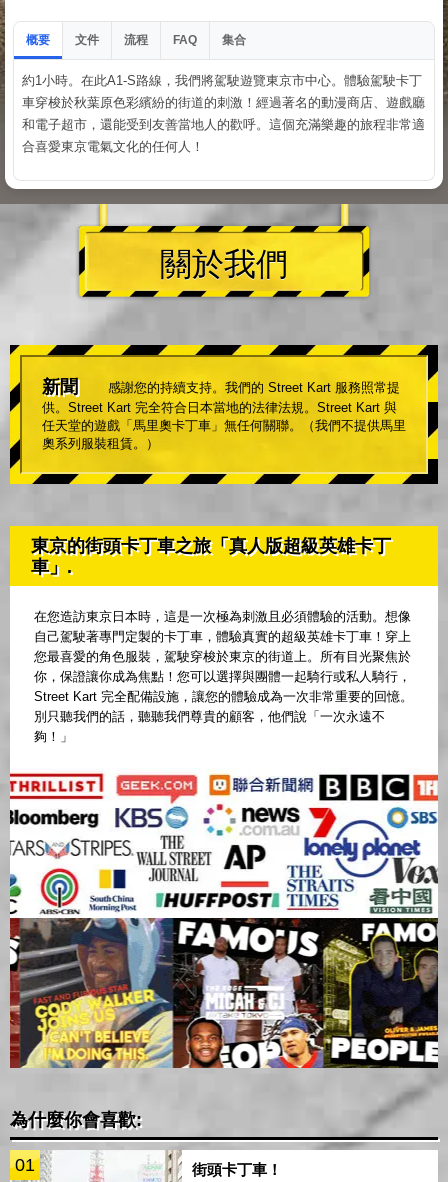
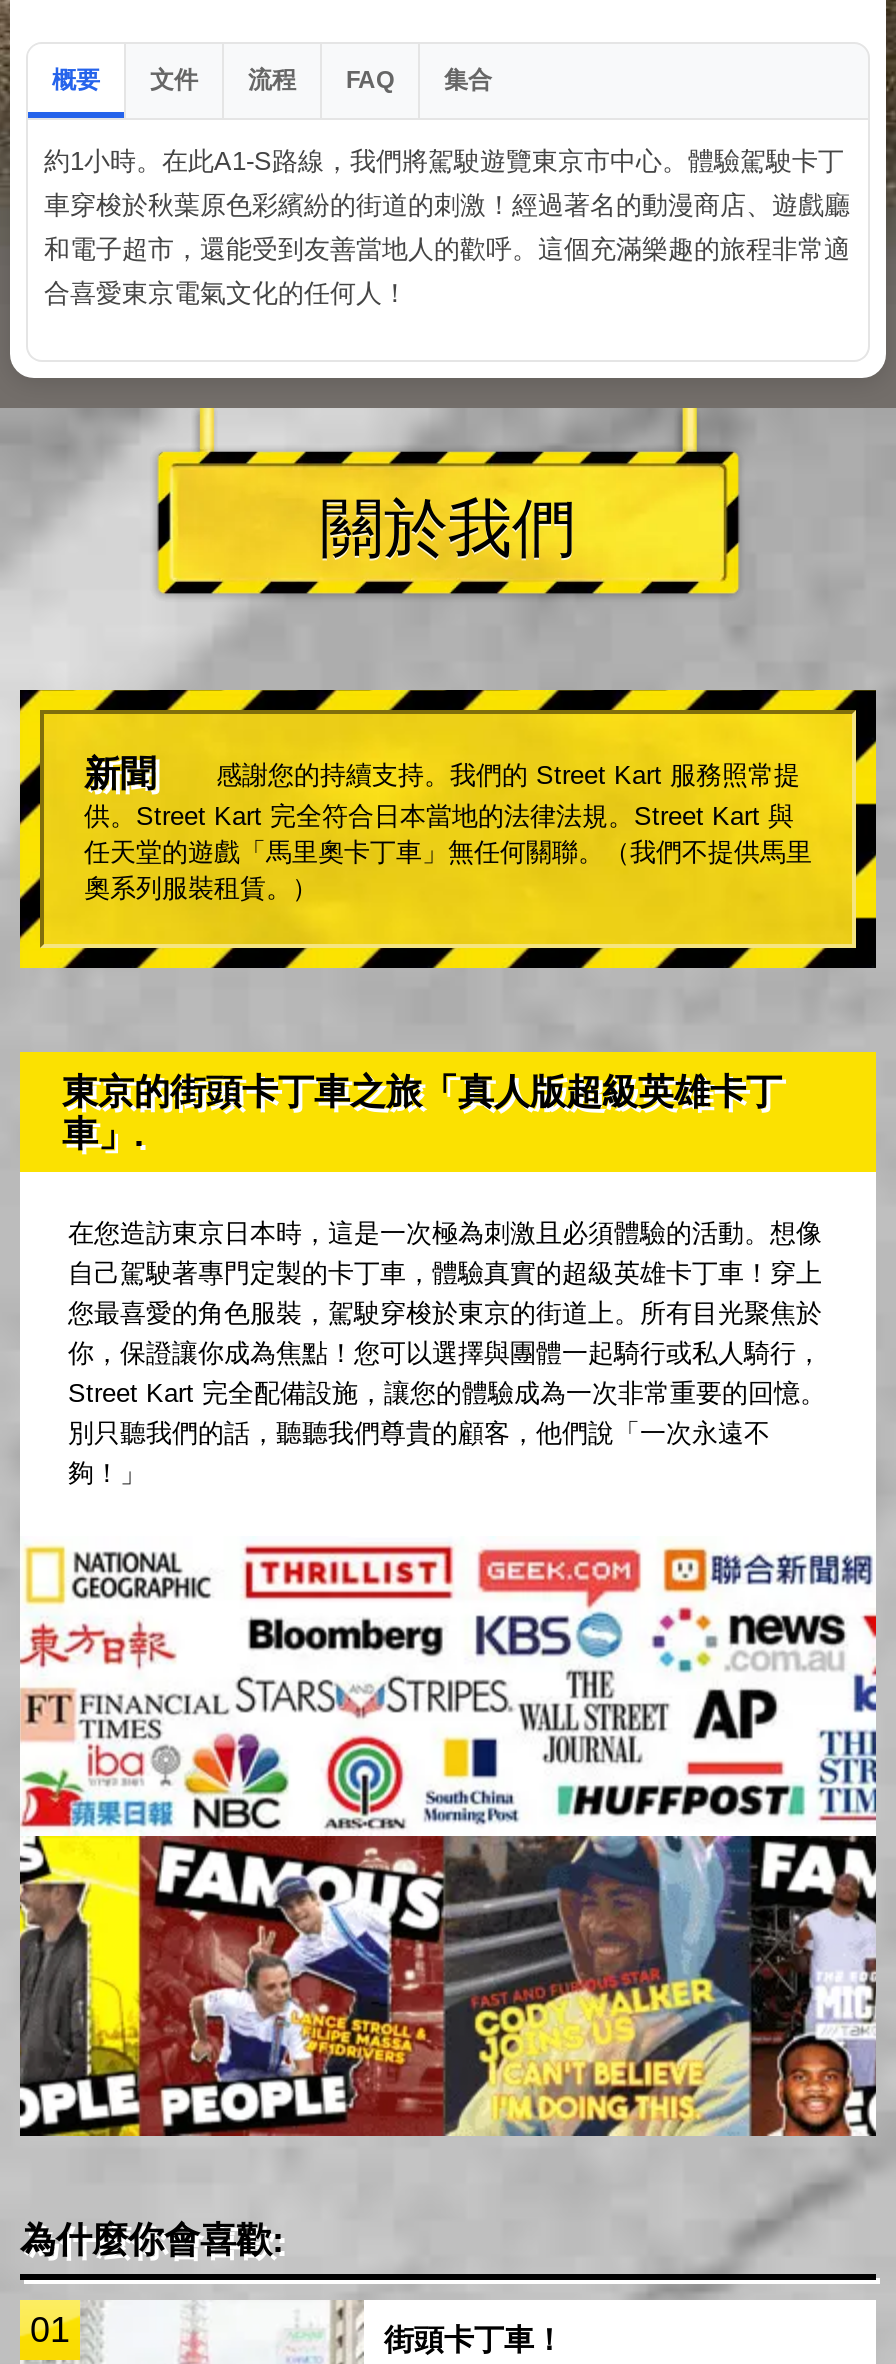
- [image]
+ [image]
